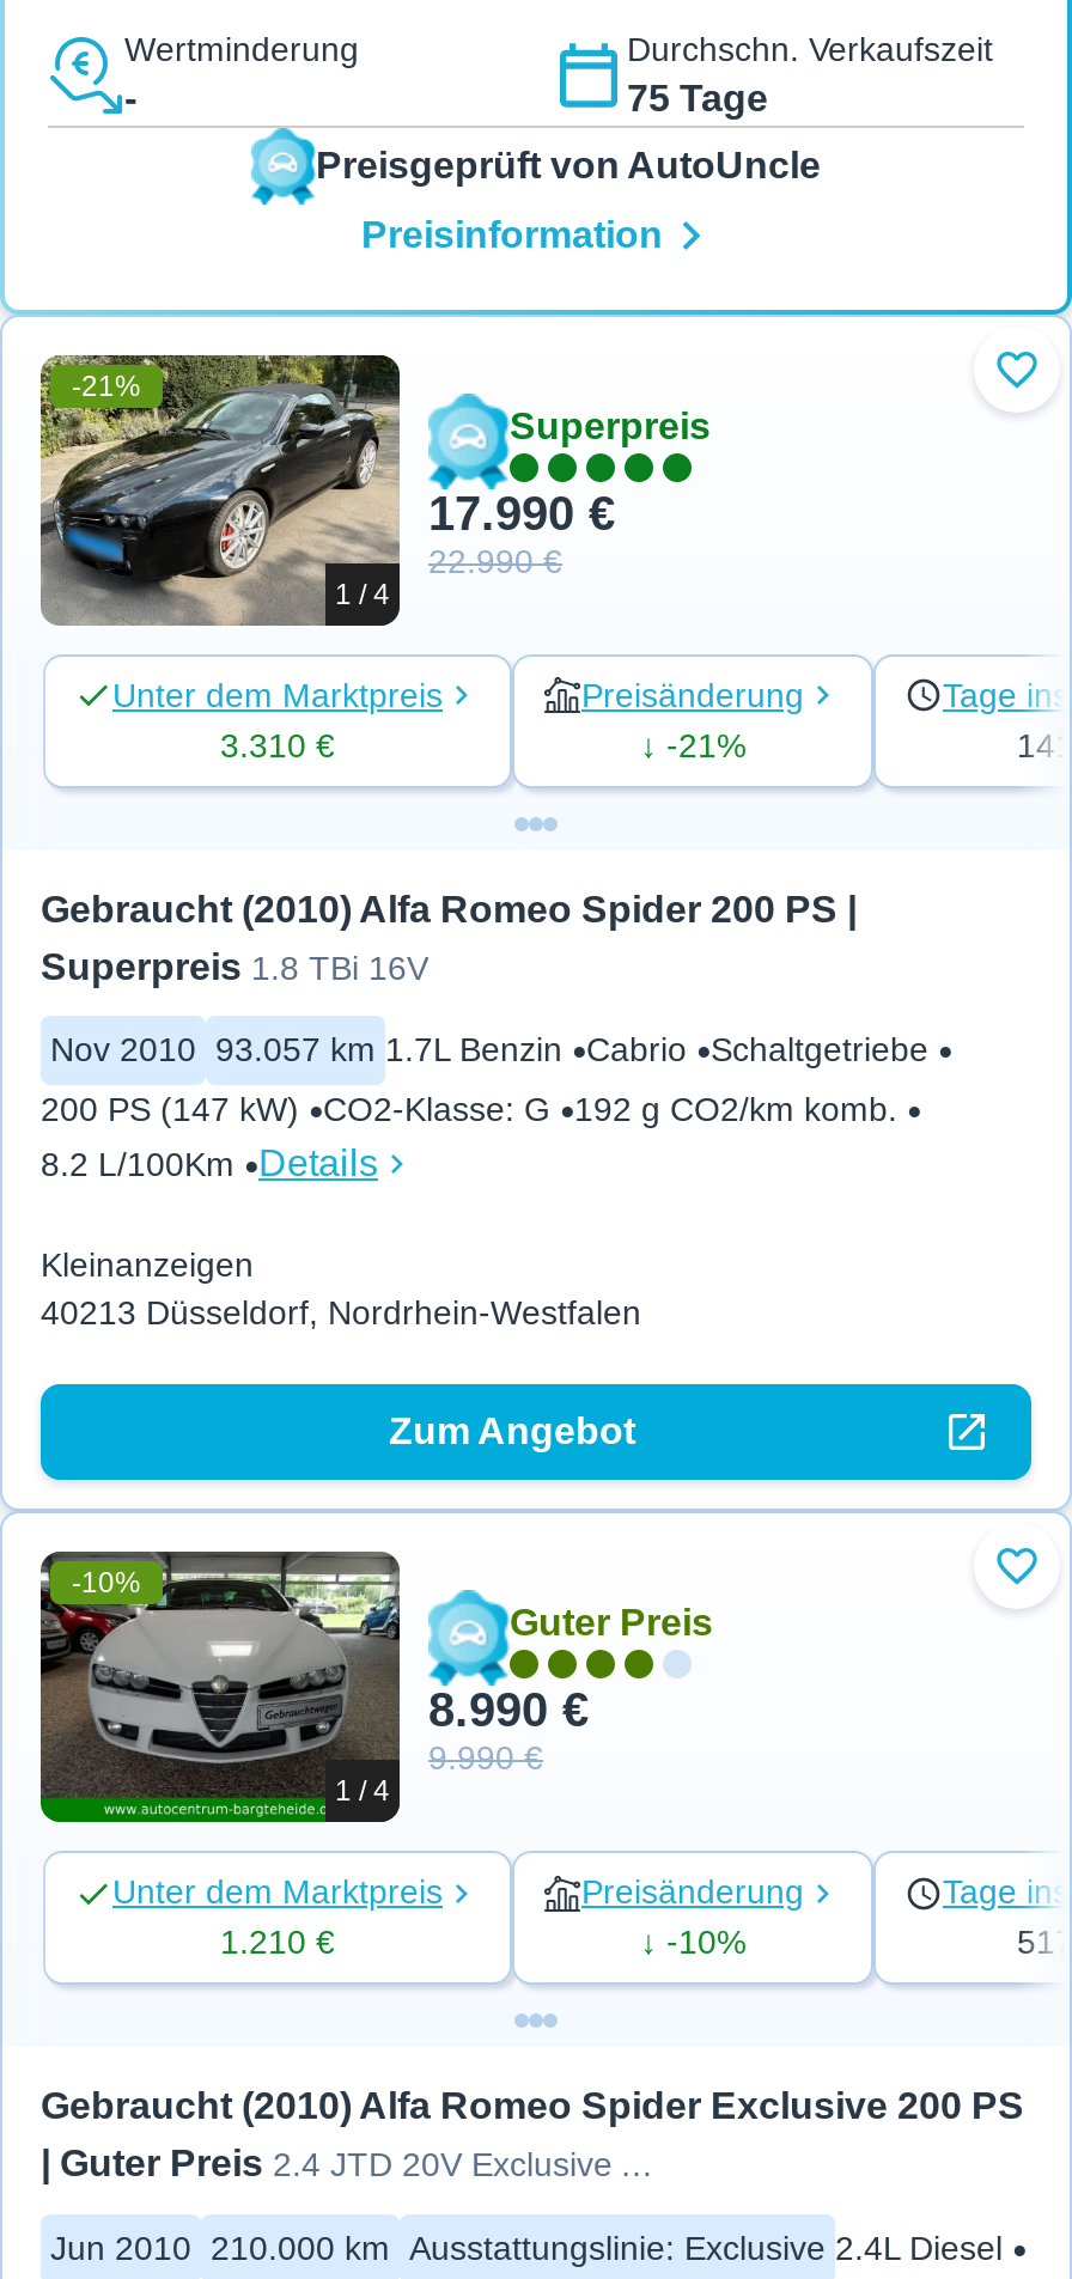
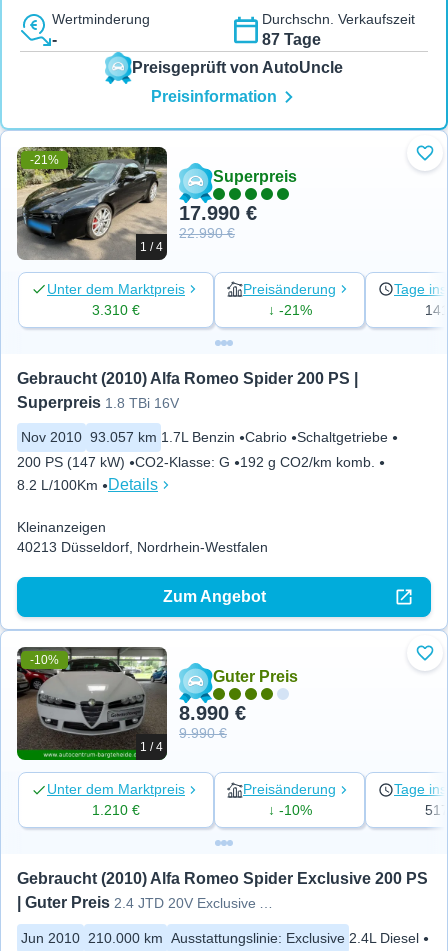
- 75 Tage
+ 87 Tage
